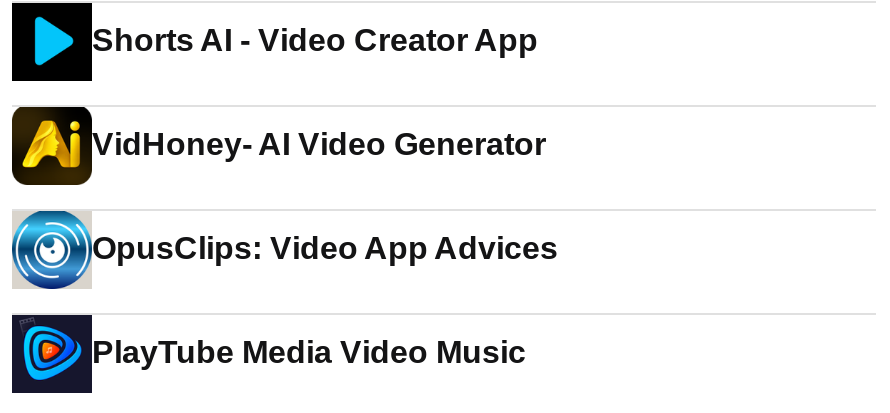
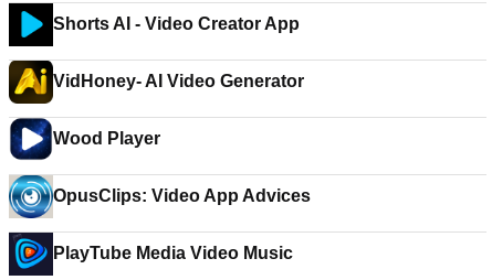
+ [image]
+ Wood Player
